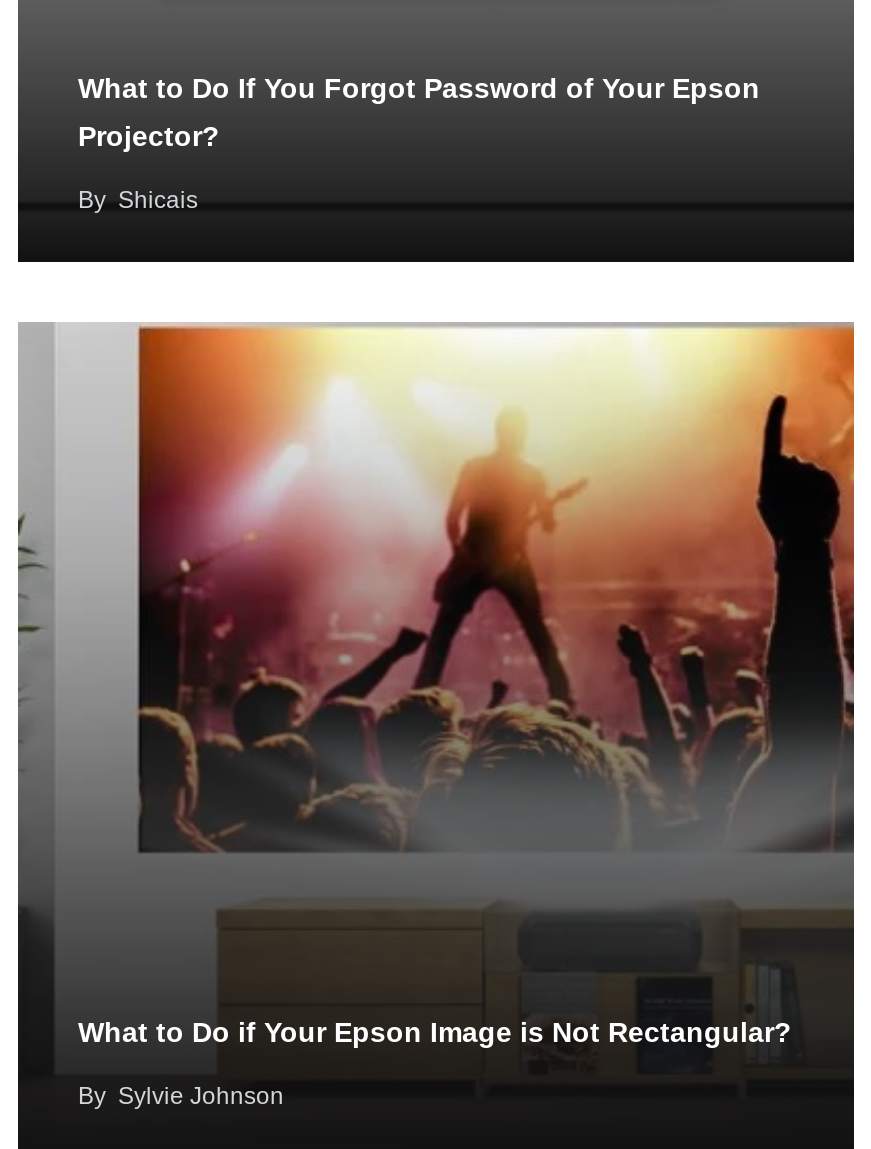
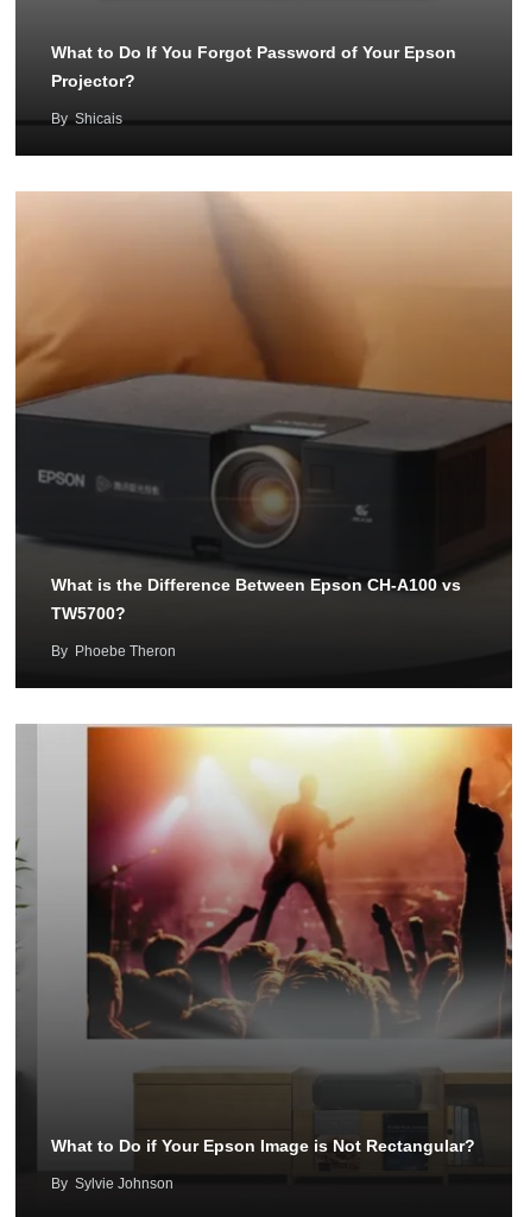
+ [image]
+ What is the Difference Between Epson CH-A100 vs
+ TW5700?
+ By Phoebe Theron
